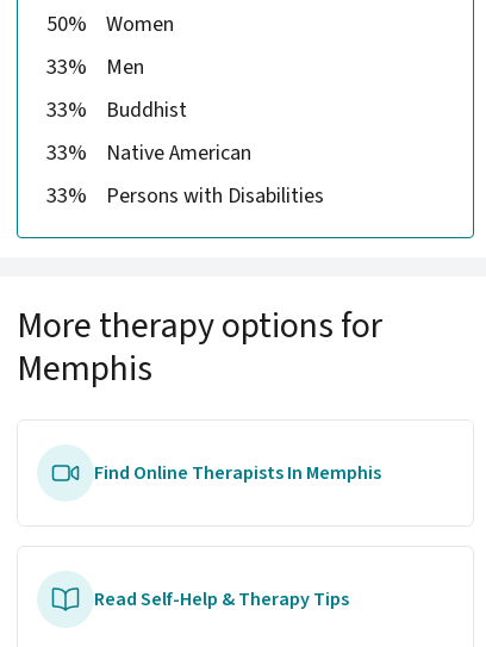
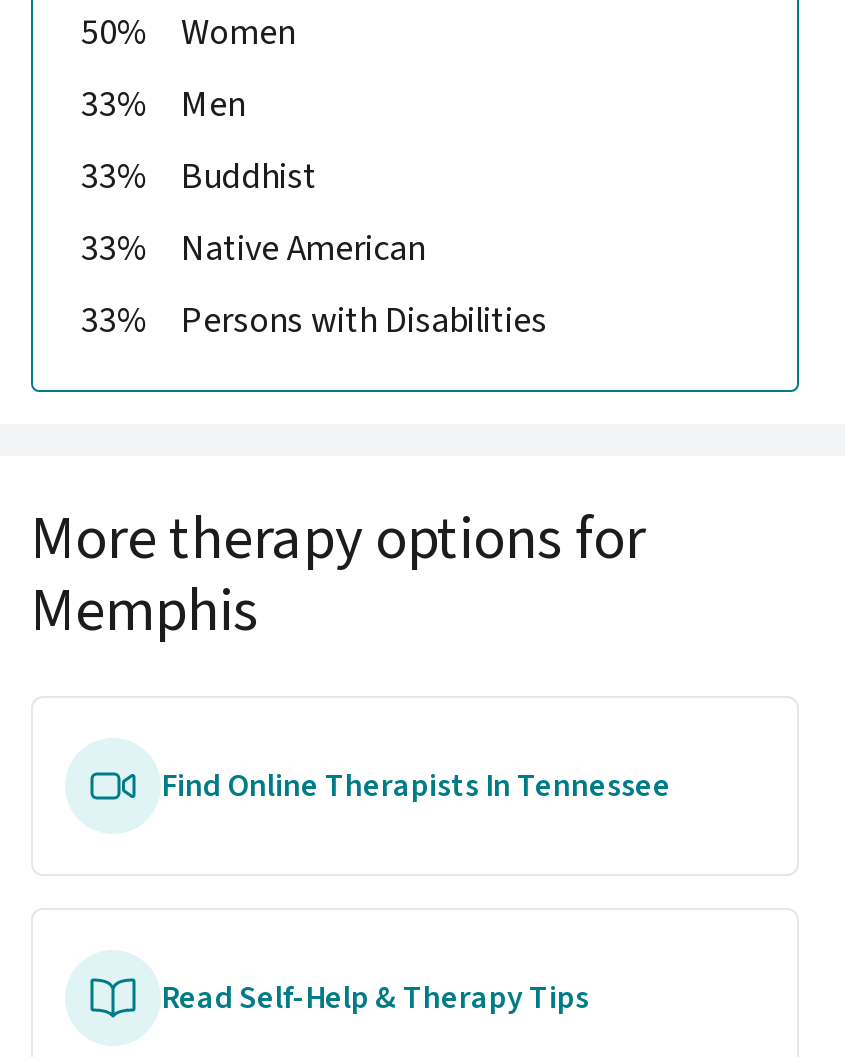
- Find Online Therapists In Memphis
+ Find Online Therapists In Tennessee
